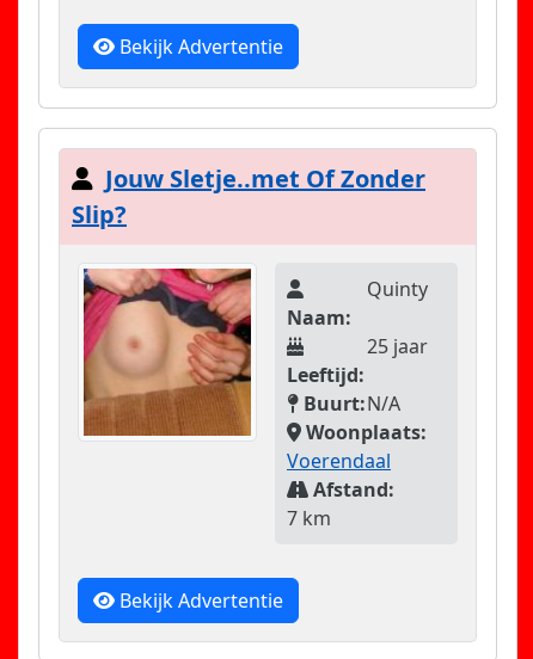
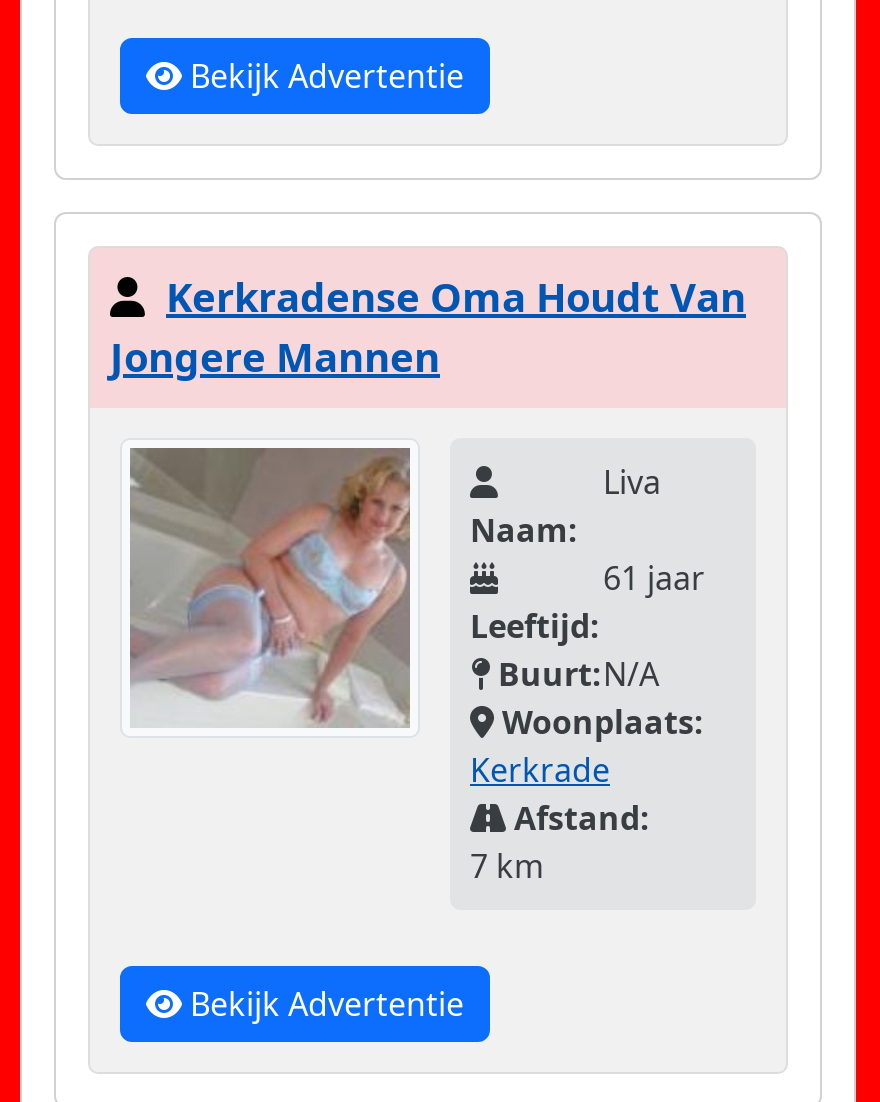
- Jouw Sletje..met Of Zonder
- Slip?
+ Kerkradense Oma Houdt Van
+ Jongere Mannen

- [image]
- Voerendaal
+ [image]
+ Kerkrade

- Quinty
+ Liva

- 25 jaar
+ 61 jaar
